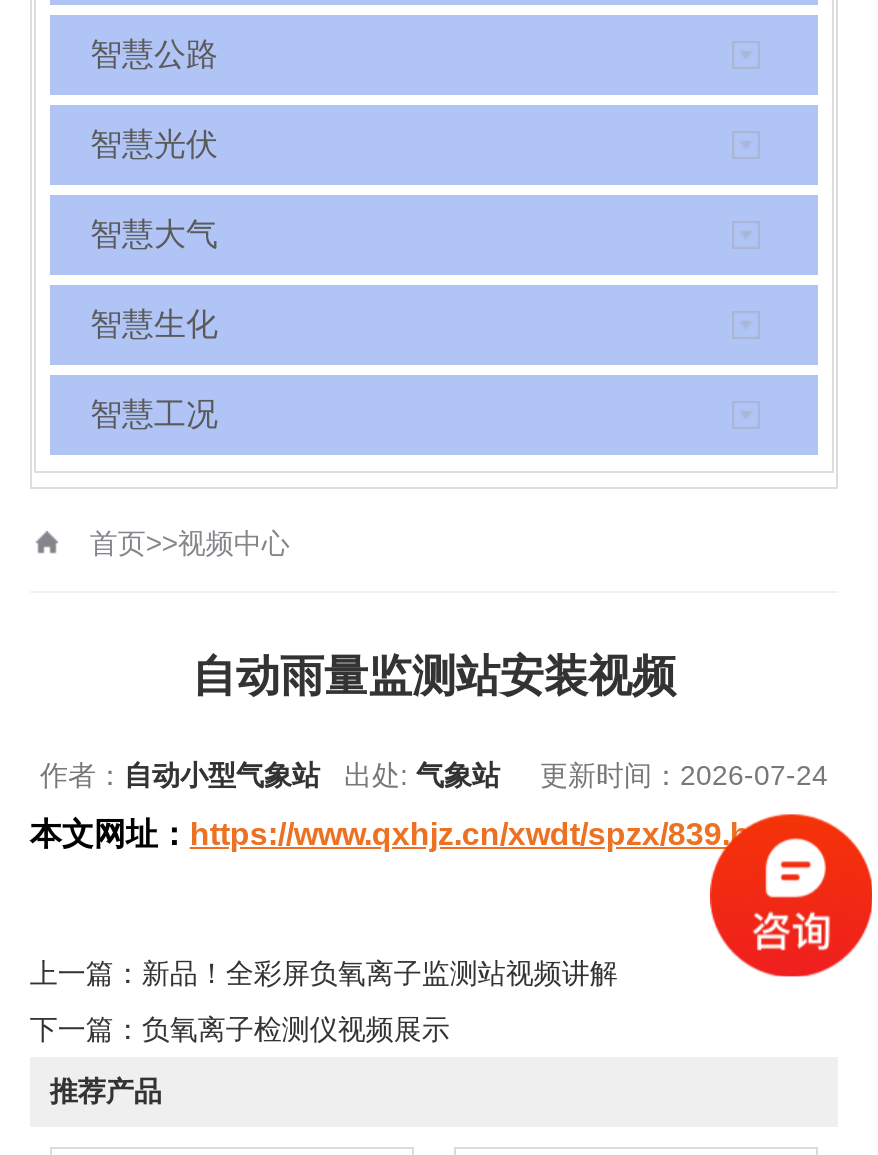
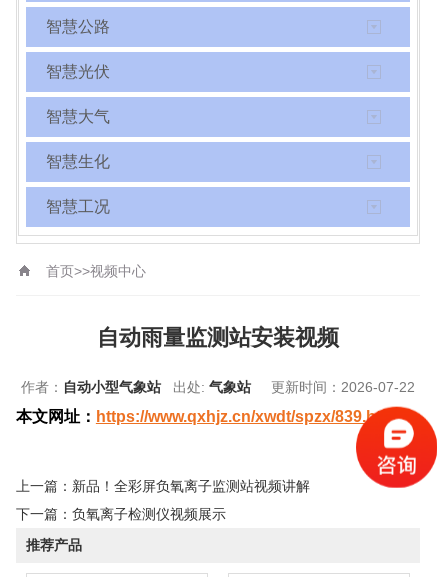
- 作者：自动小型气象站 出处: 气象站 更新时间：2026-07-24
+ 作者：自动小型气象站 出处: 气象站 更新时间：2026-07-22
